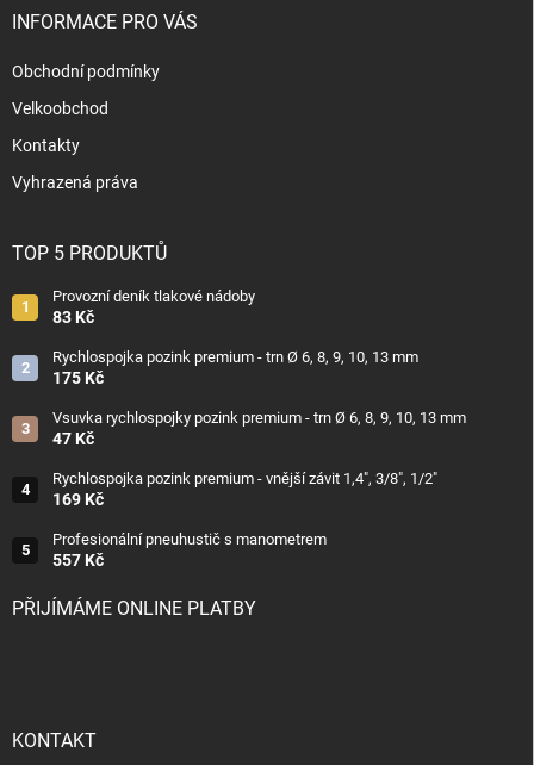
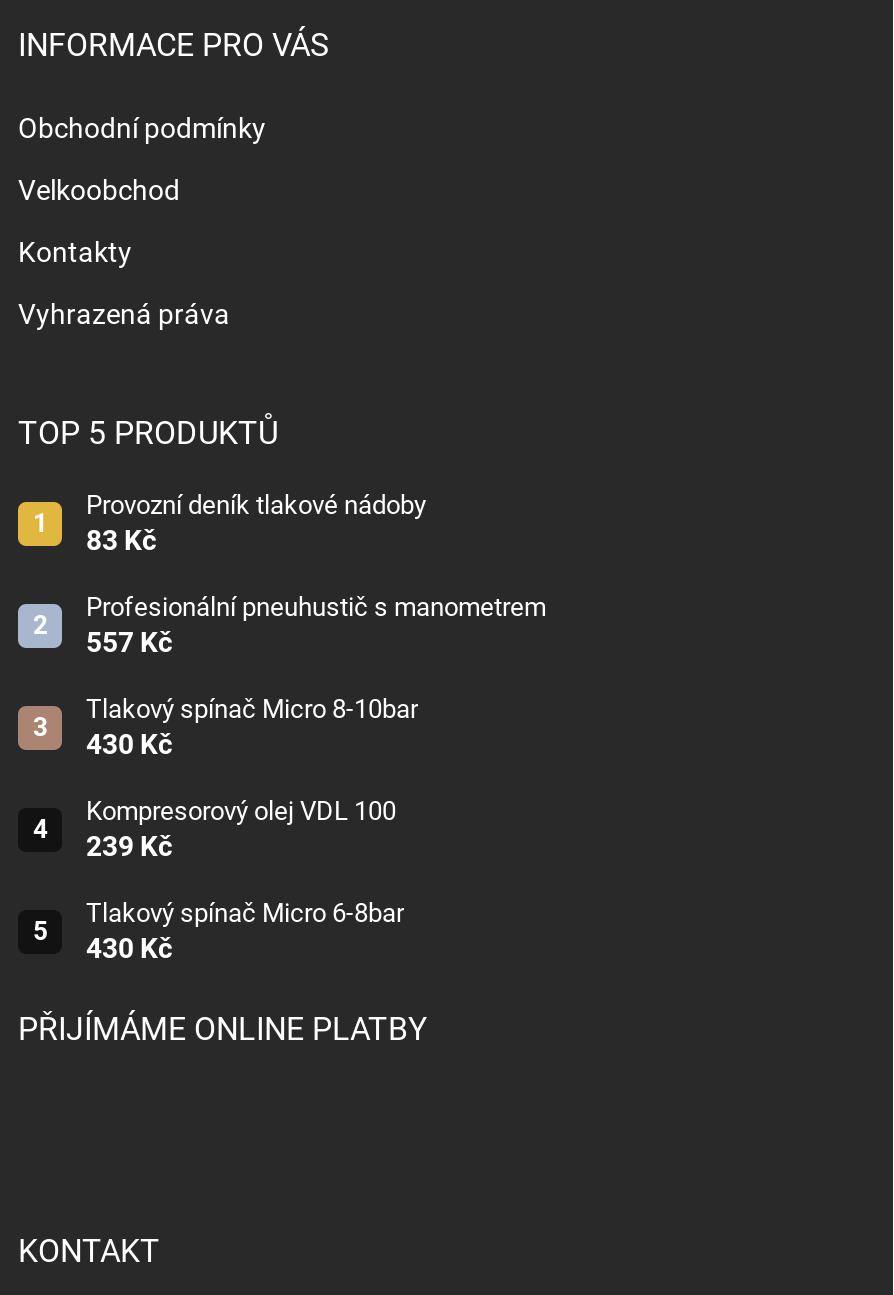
- Rychlospojka pozink premium - trn Ø 6, 8, 9, 10, 13 mm
- 175 Kč
- Vsuvka rychlospojky pozink premium - trn Ø 6, 8, 9, 10, 13 mm
- 47 Kč
- Rychlospojka pozink premium - vnější závit 1,4", 3/8", 1/2"
- 169 Kč

moved up: Profesionální pneuhustič s manometrem | 557 Kč

+ Tlakový spínač Micro 8-10bar
+ 430 Kč
+ Kompresorový olej VDL 100
+ 239 Kč
+ Tlakový spínač Micro 6-8bar
+ 430 Kč
